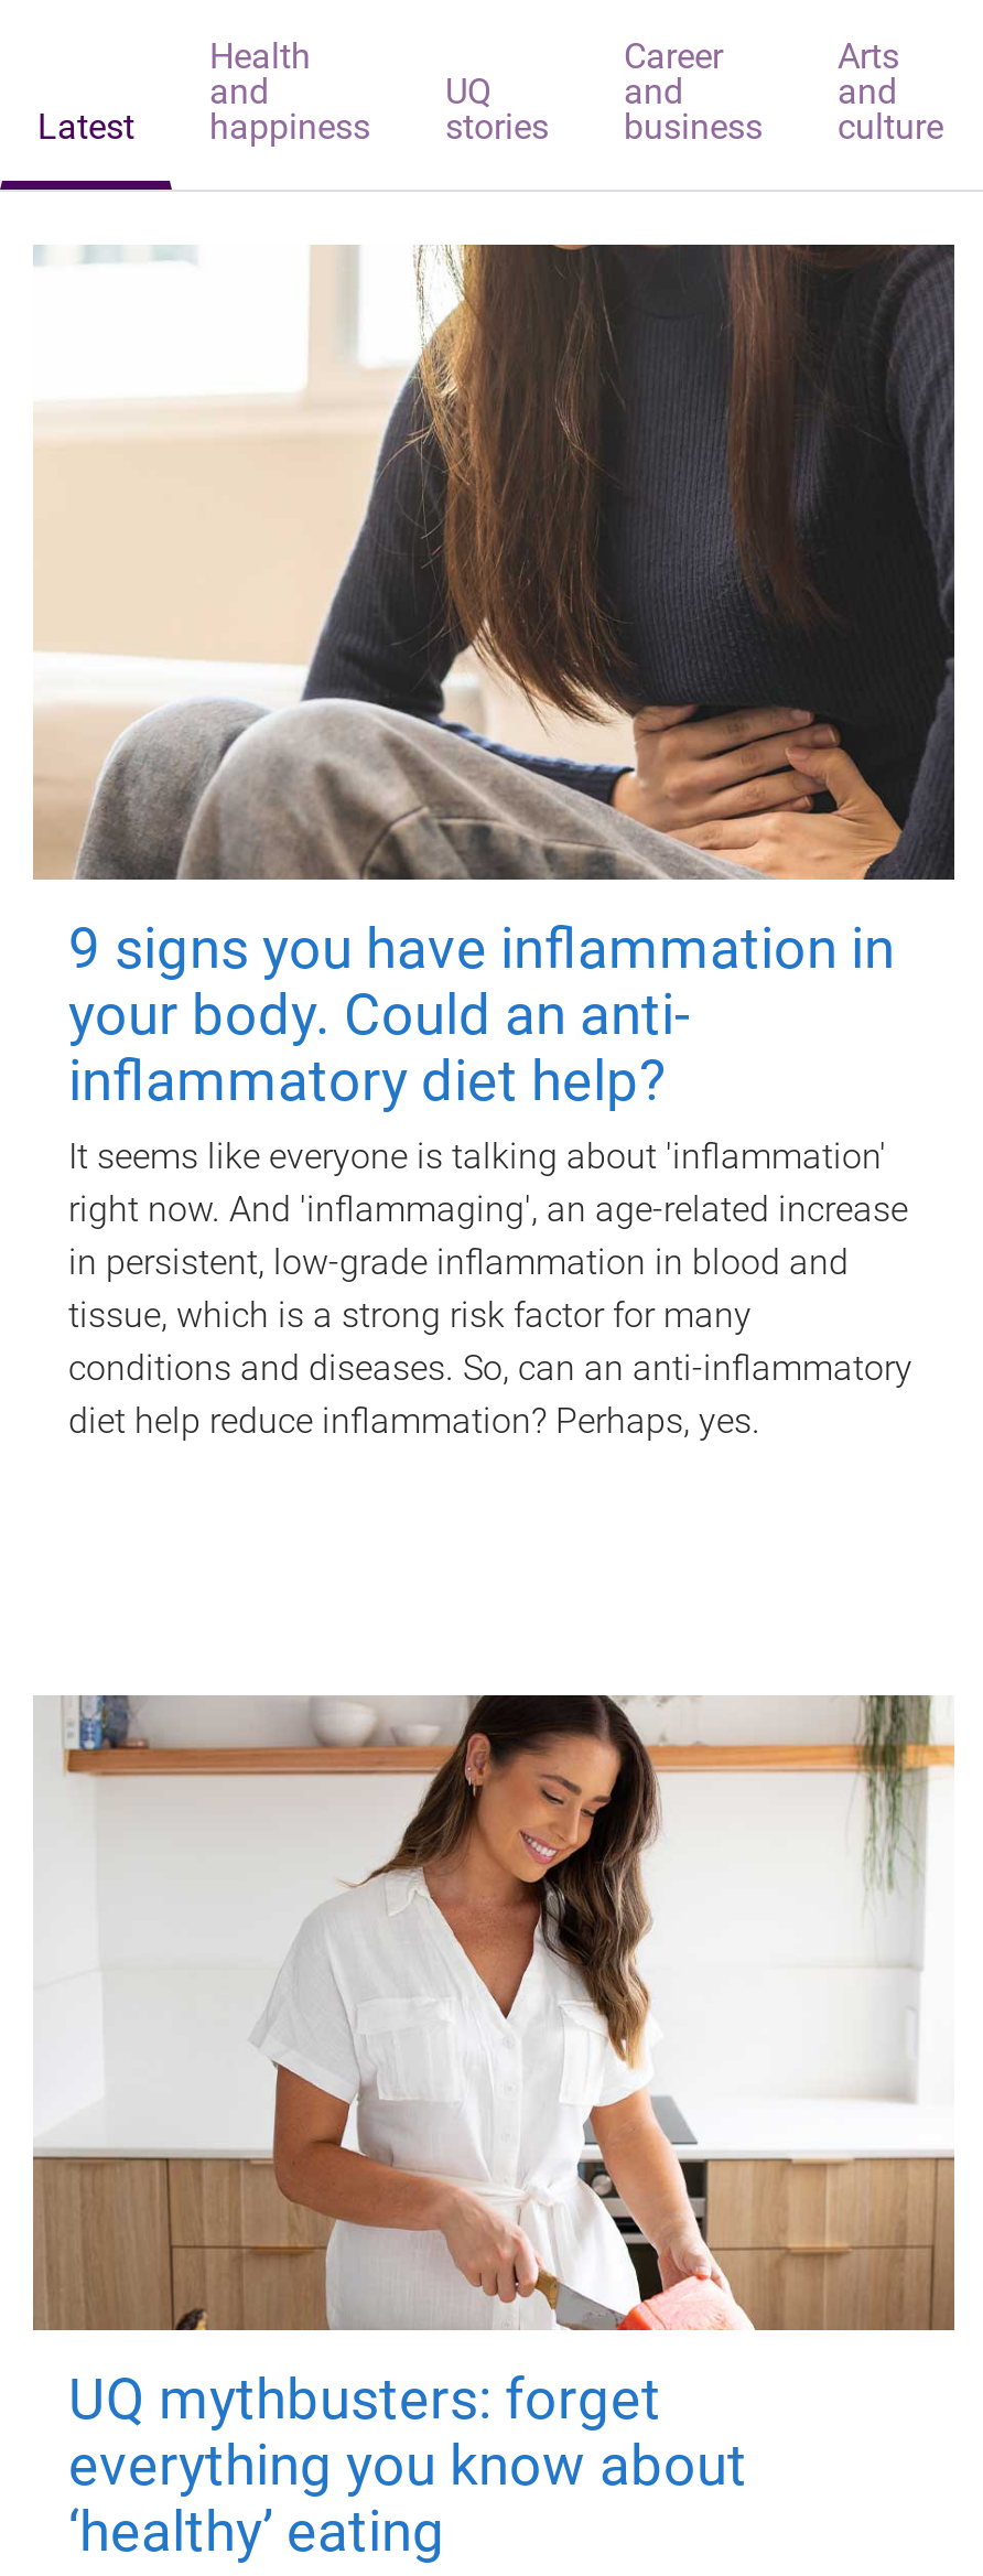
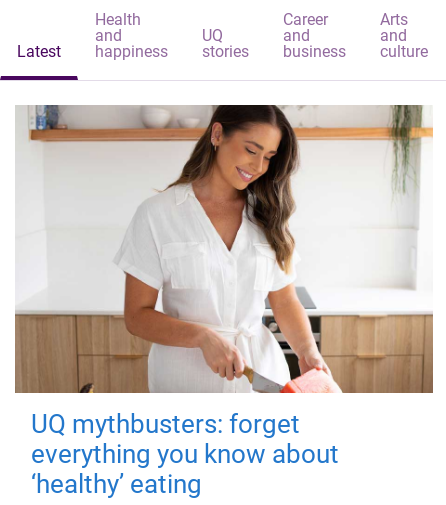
- [image]
- 9 signs you have inflammation in
- your body. Could an anti-
- inflammatory diet help?
- It seems like everyone is talking about 'inflammation'
- right now. And 'inflammaging', an age-related increase
- in persistent, low-grade inflammation in blood and
- tissue, which is a strong risk factor for many
- conditions and diseases. So, can an anti-inflammatory
- diet help reduce inflammation? Perhaps, yes.
